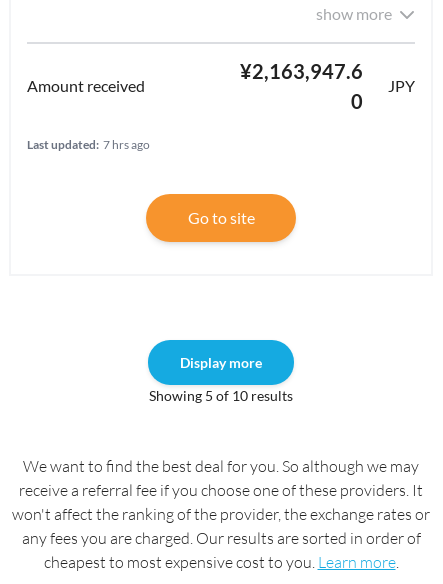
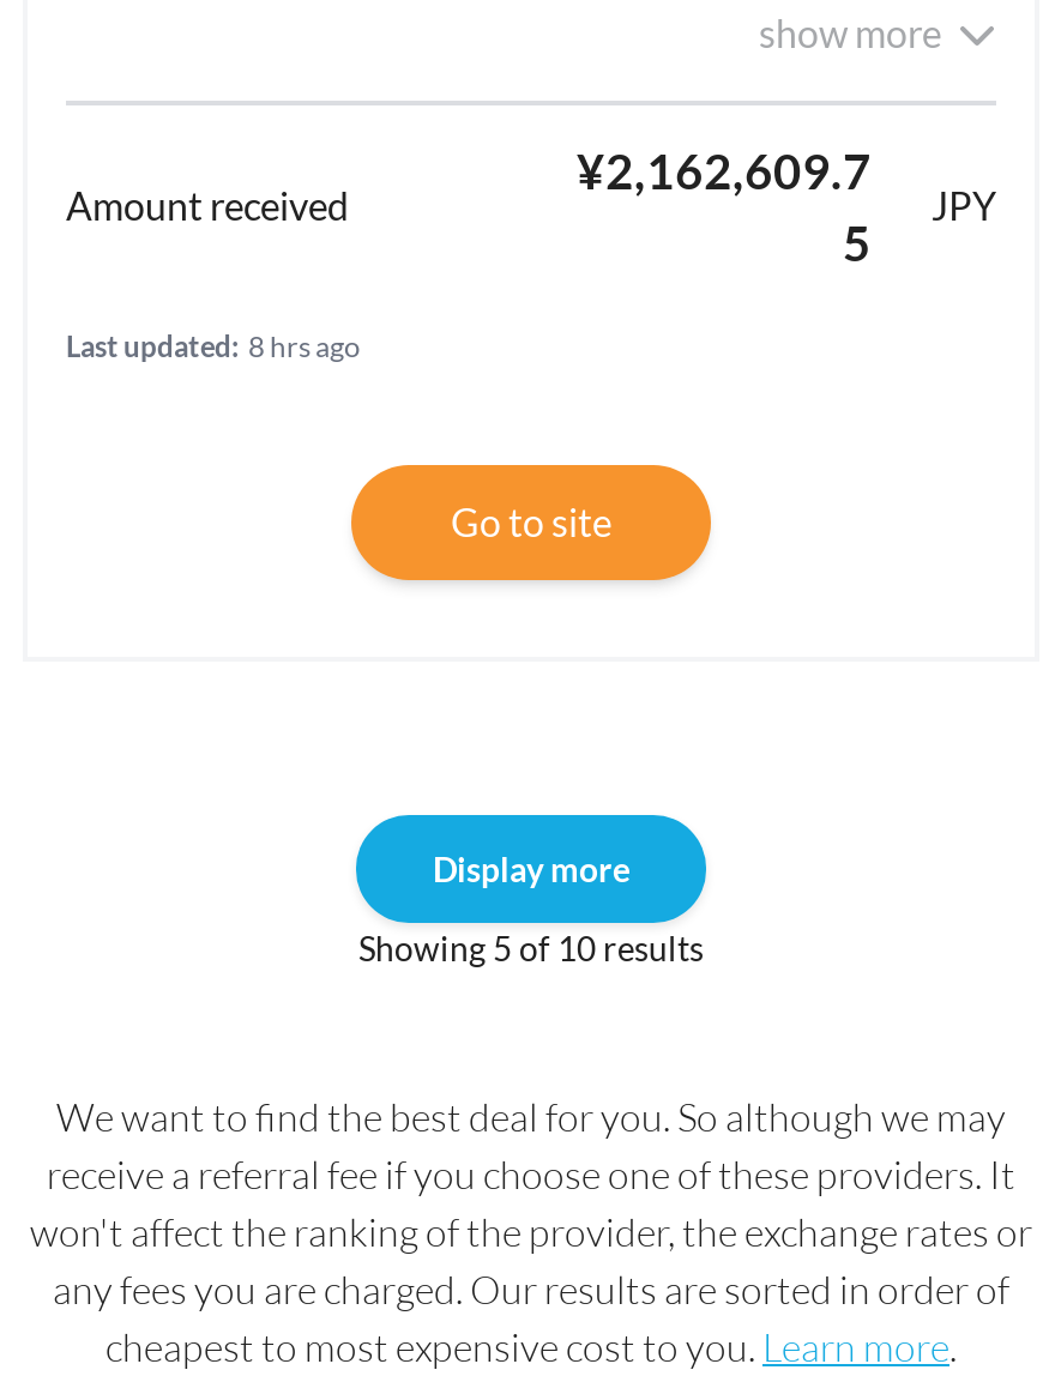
- ¥2,163,947.6
+ ¥2,162,609.7

- 0
+ 5

- Last updated: 7 hrs ago
+ Last updated: 8 hrs ago
